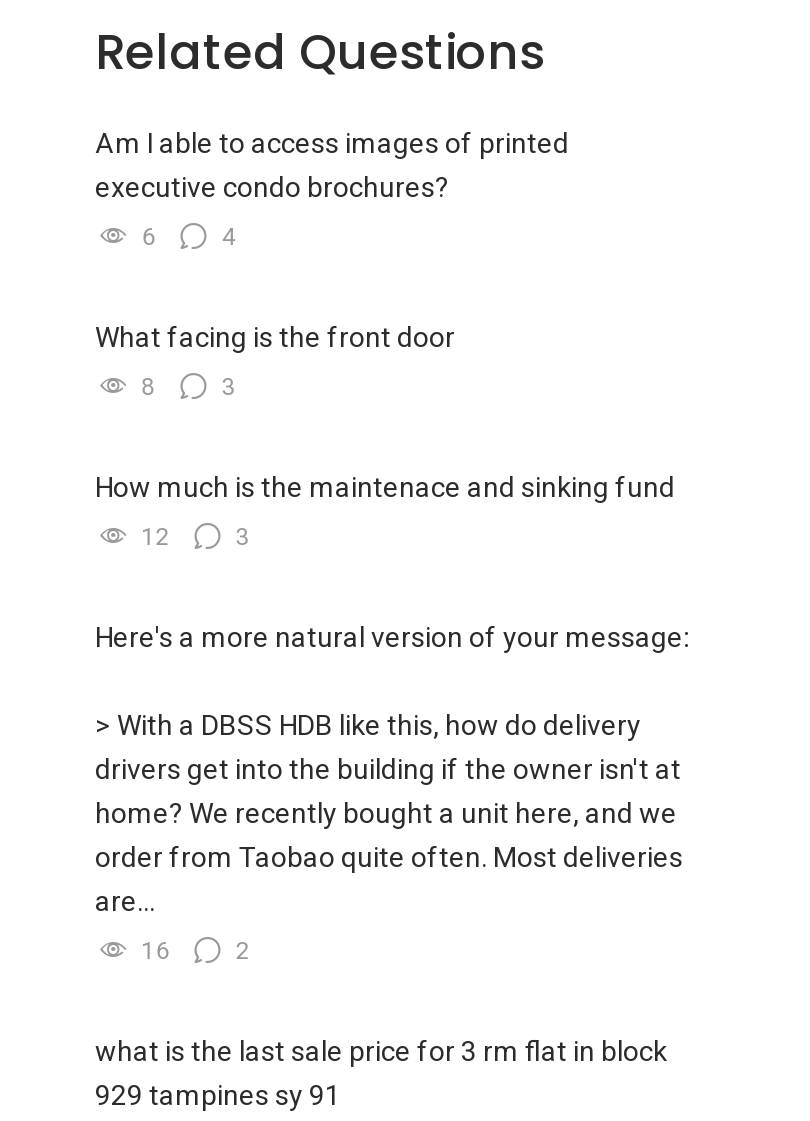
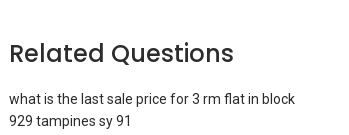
- Am I able to access images of printed
- executive condo brochures?
- 6
- 4
- What facing is the front door
- 8
- 3
- How much is the maintenace and sinking fund
- 12
- 3
- Here's a more natural version of your message:
- > With a DBSS HDB like this, how do delivery
- drivers get into the building if the owner isn't at
- home? We recently bought a unit here, and we
- order from Taobao quite often. Most deliveries
- are...
- 16
- 2
